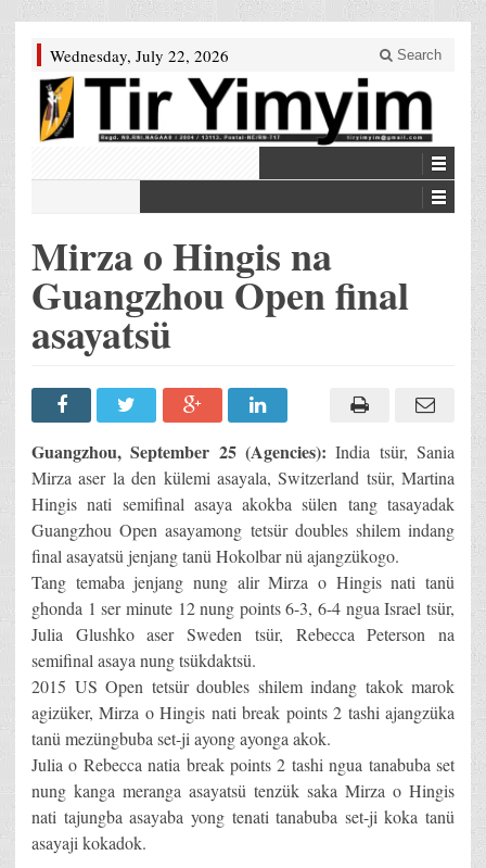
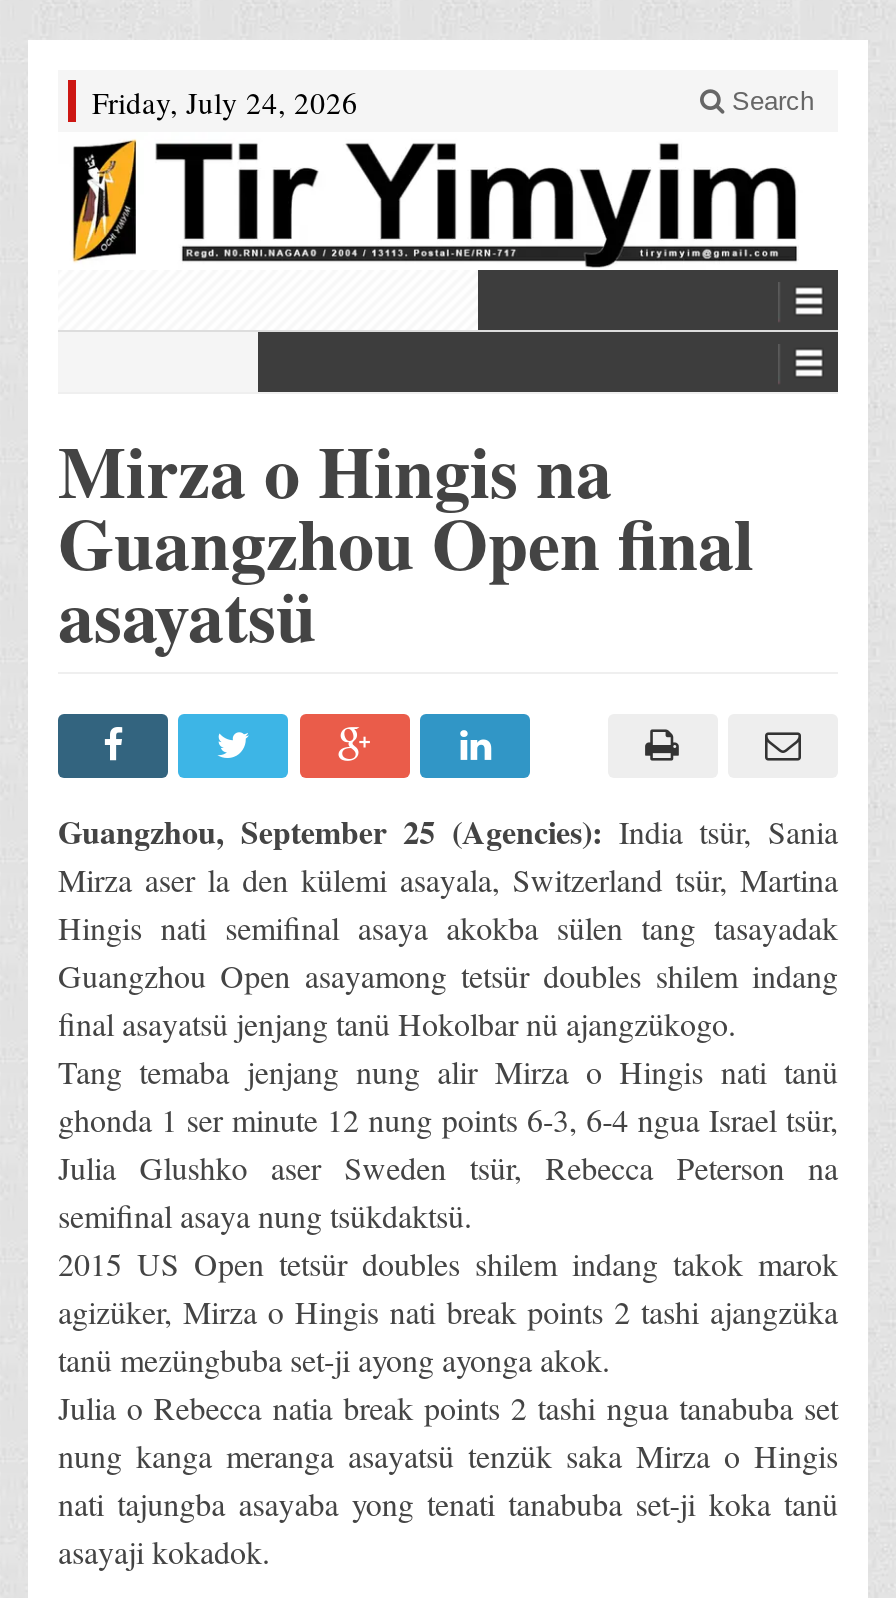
- Wednesday, July 22, 2026
+ Friday, July 24, 2026
